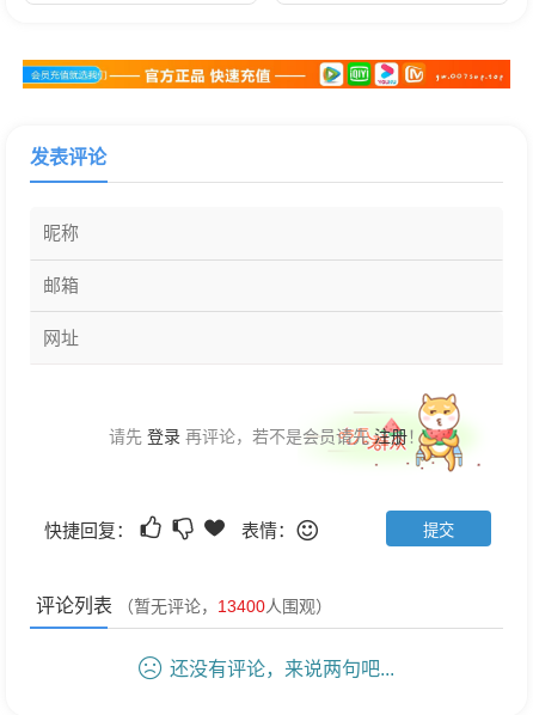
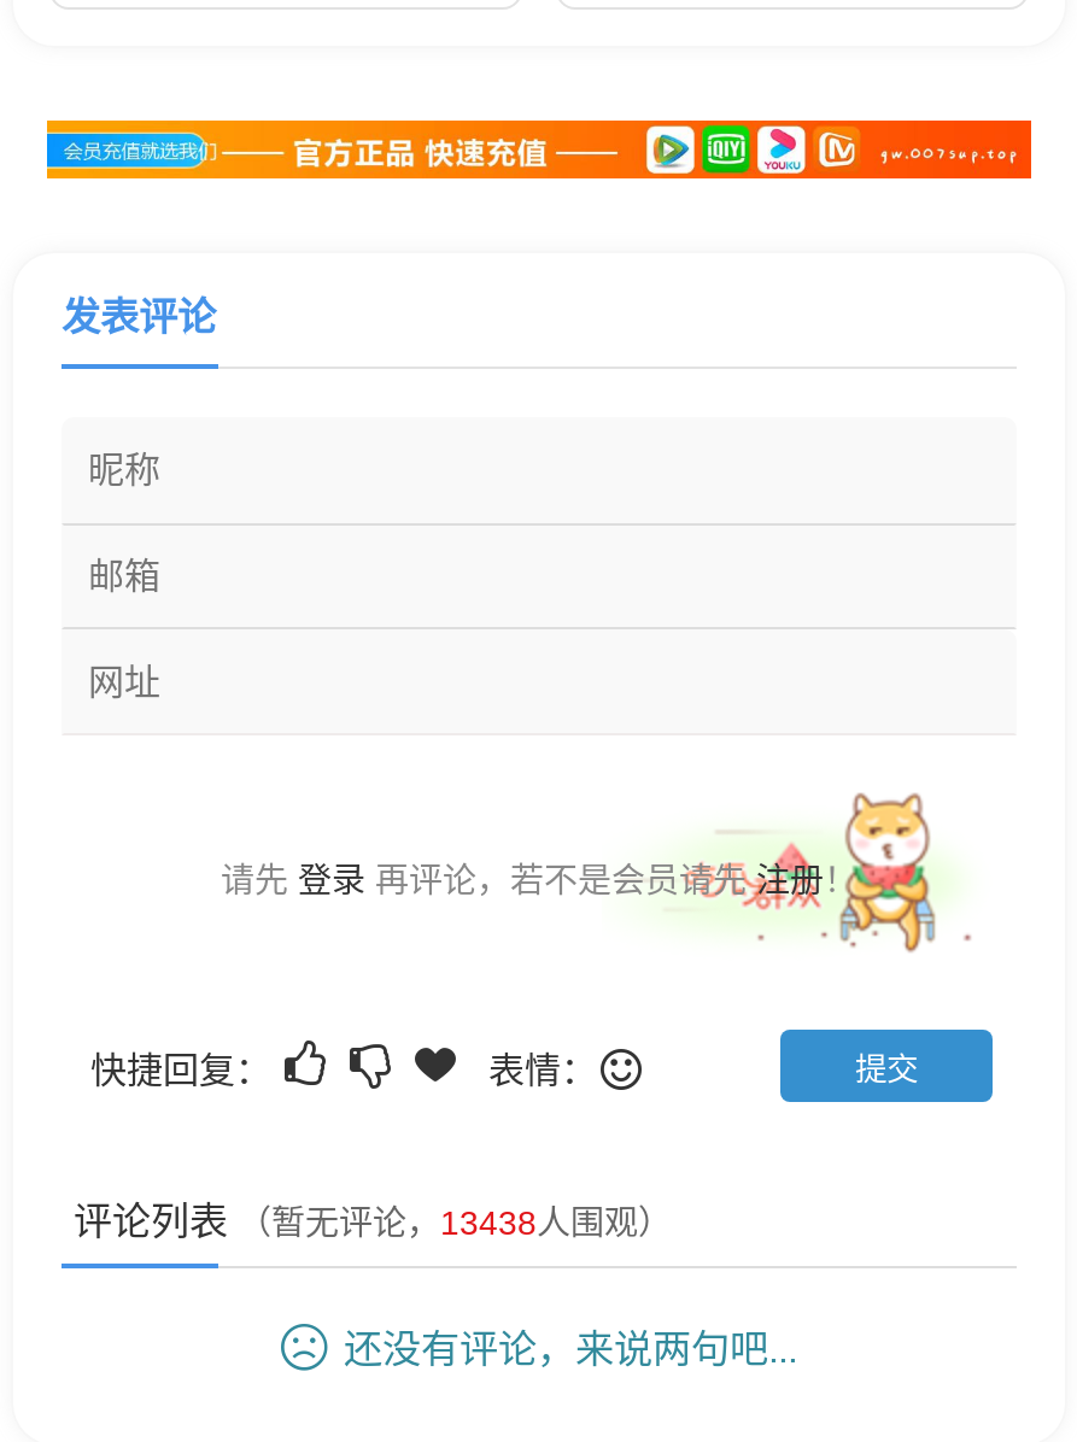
- 评论列表（暂无评论，13400人围观）
+ 评论列表（暂无评论，13438人围观）
